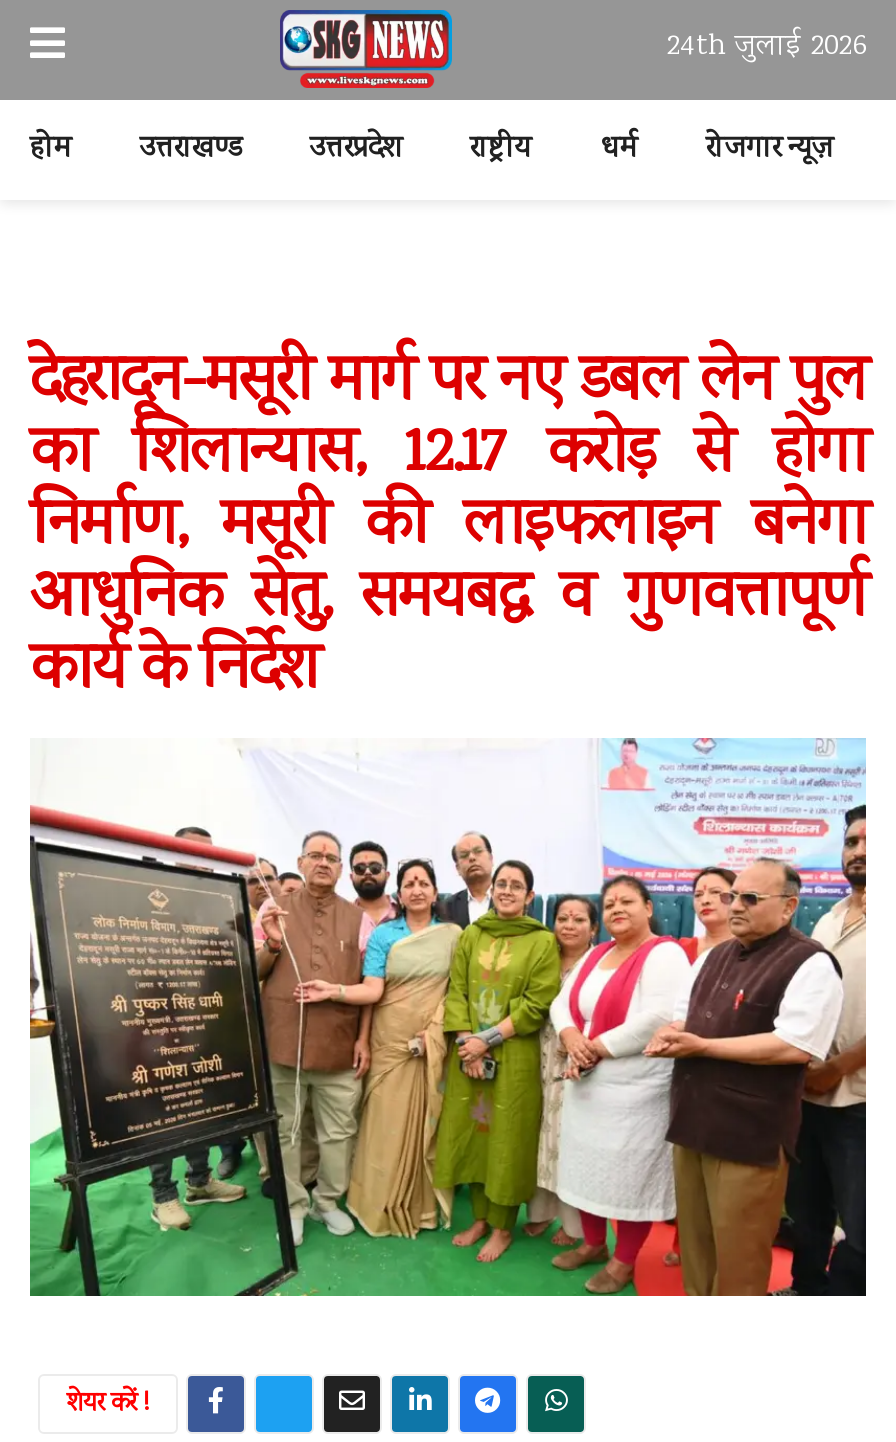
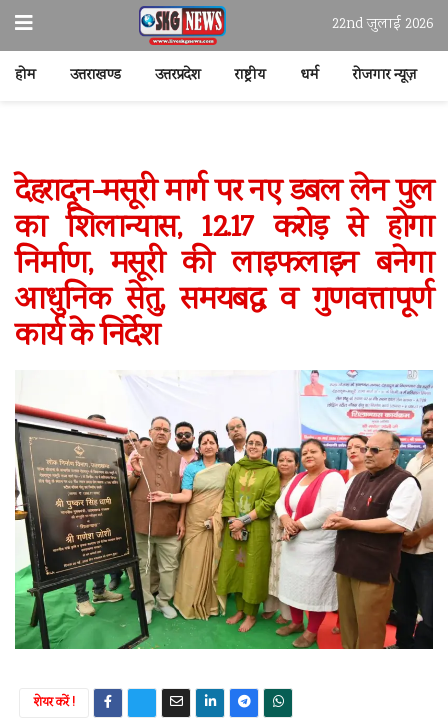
- 24th जुलाई 2026
+ 22nd जुलाई 2026
